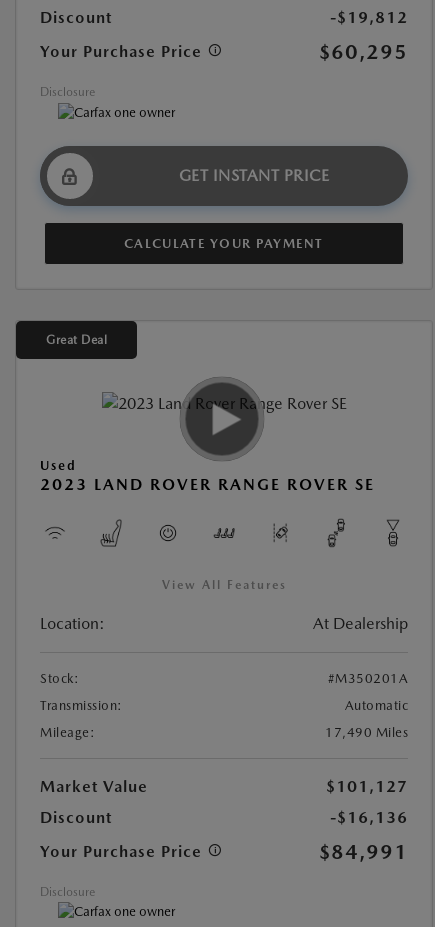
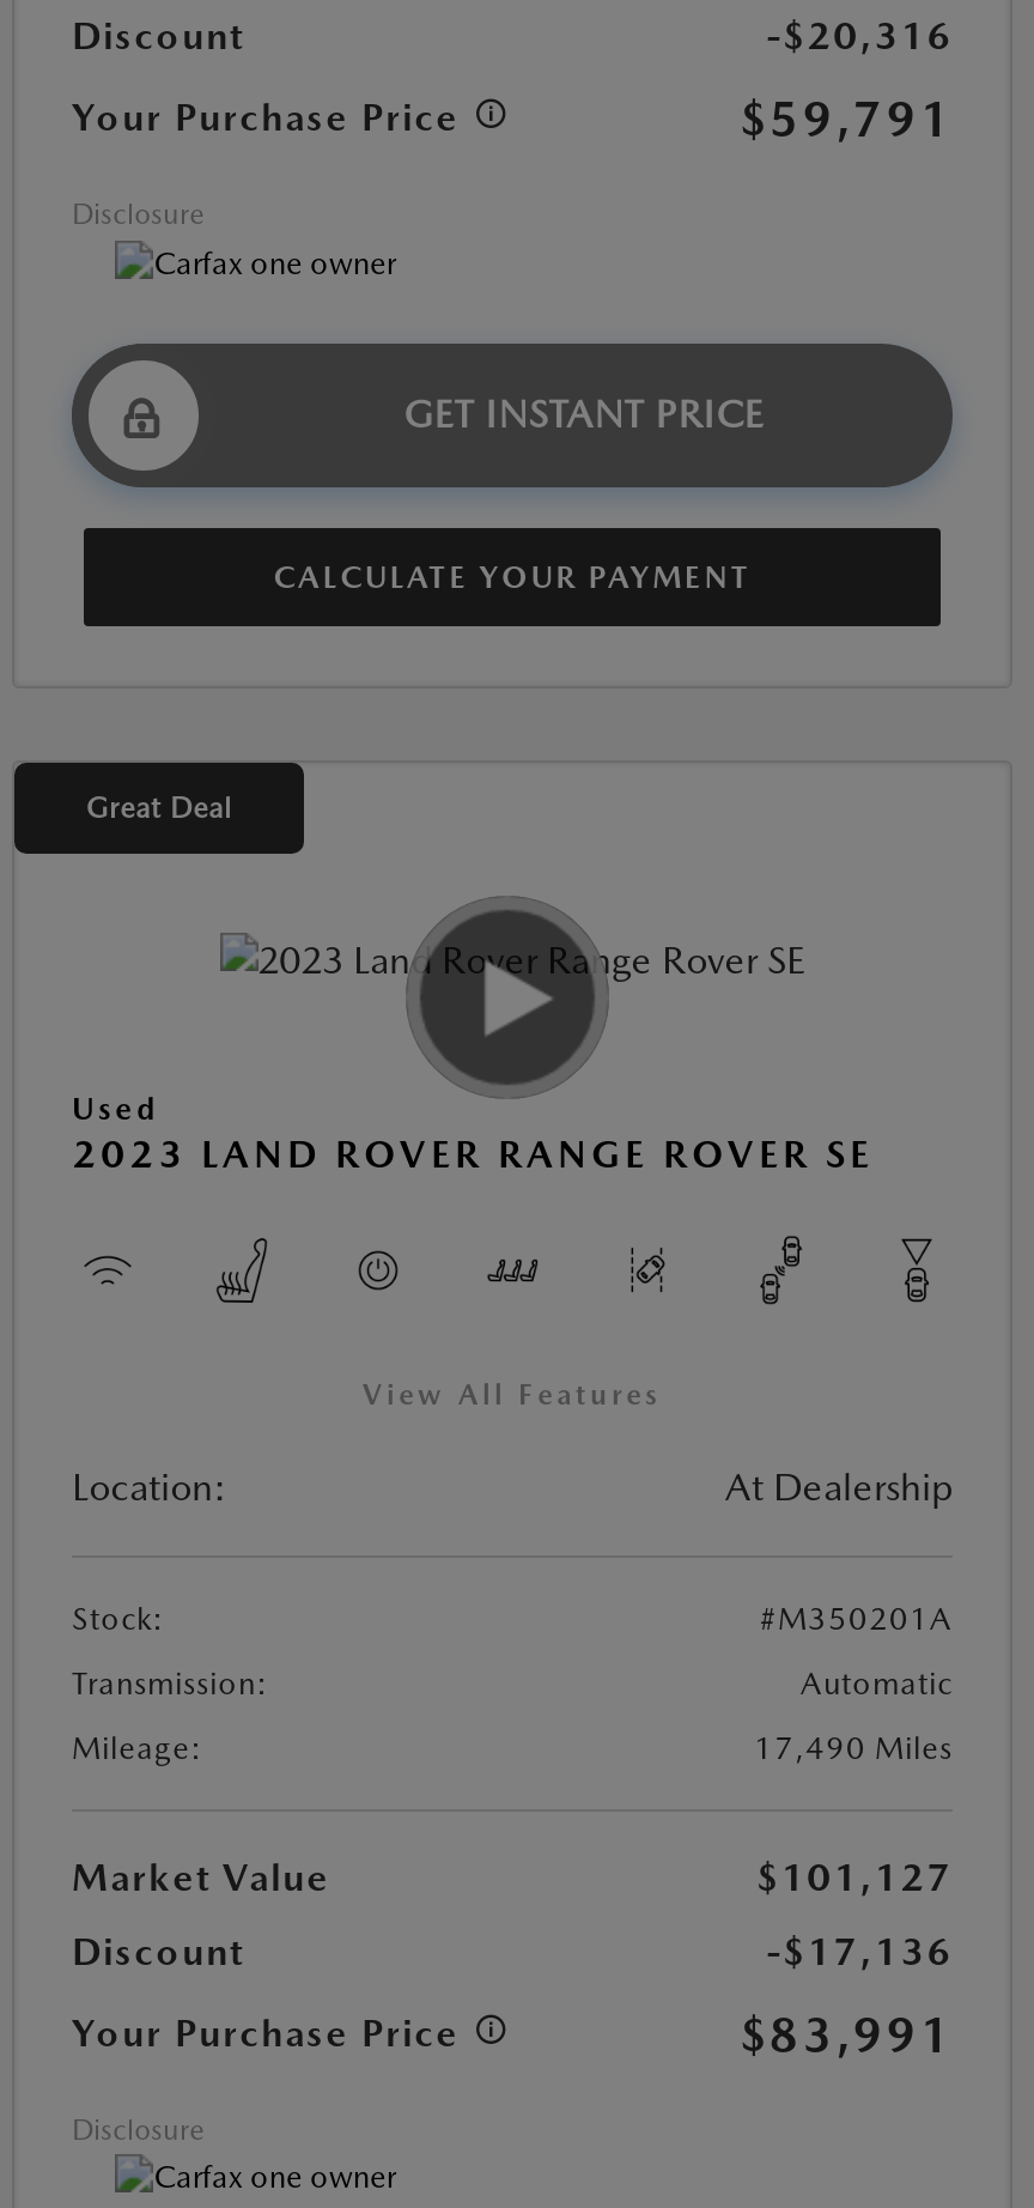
- -$19,812
+ -$20,316

- $60,295
+ $59,791

- -$16,136
+ -$17,136

- $84,991
+ $83,991
